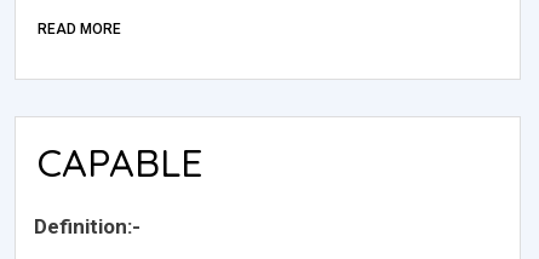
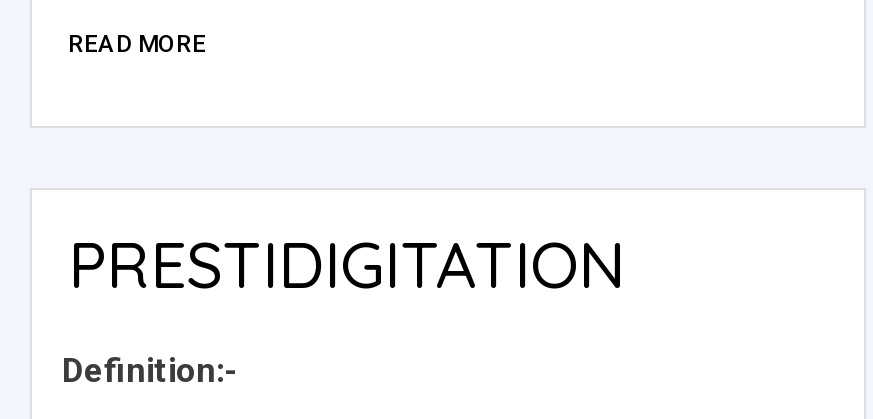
- CAPABLE
+ PRESTIDIGITATION
